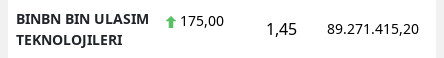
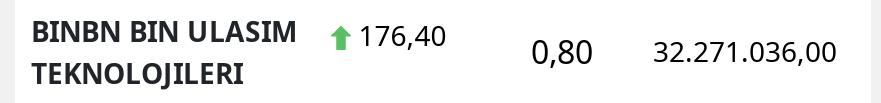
- BINBN BIN ULASIM 175,00
+ BINBN BIN ULASIM 176,40

- 1,45
+ 0,80

- 89.271.415,20
+ 32.271.036,00
